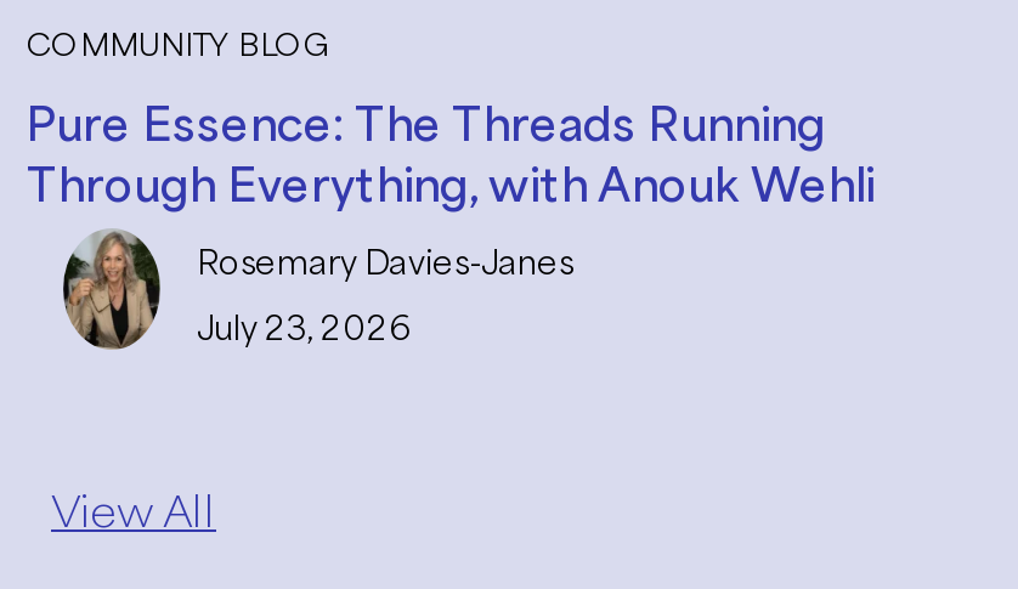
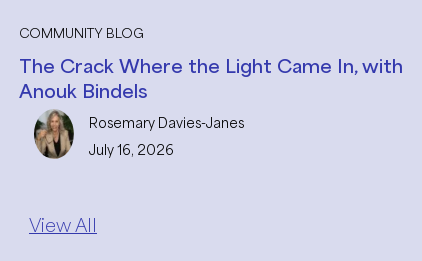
- Pure Essence: The Threads Running
- Through Everything, with Anouk Wehli
+ The Crack Where the Light Came In, with
+ Anouk Bindels

- July 23, 2026
+ July 16, 2026
